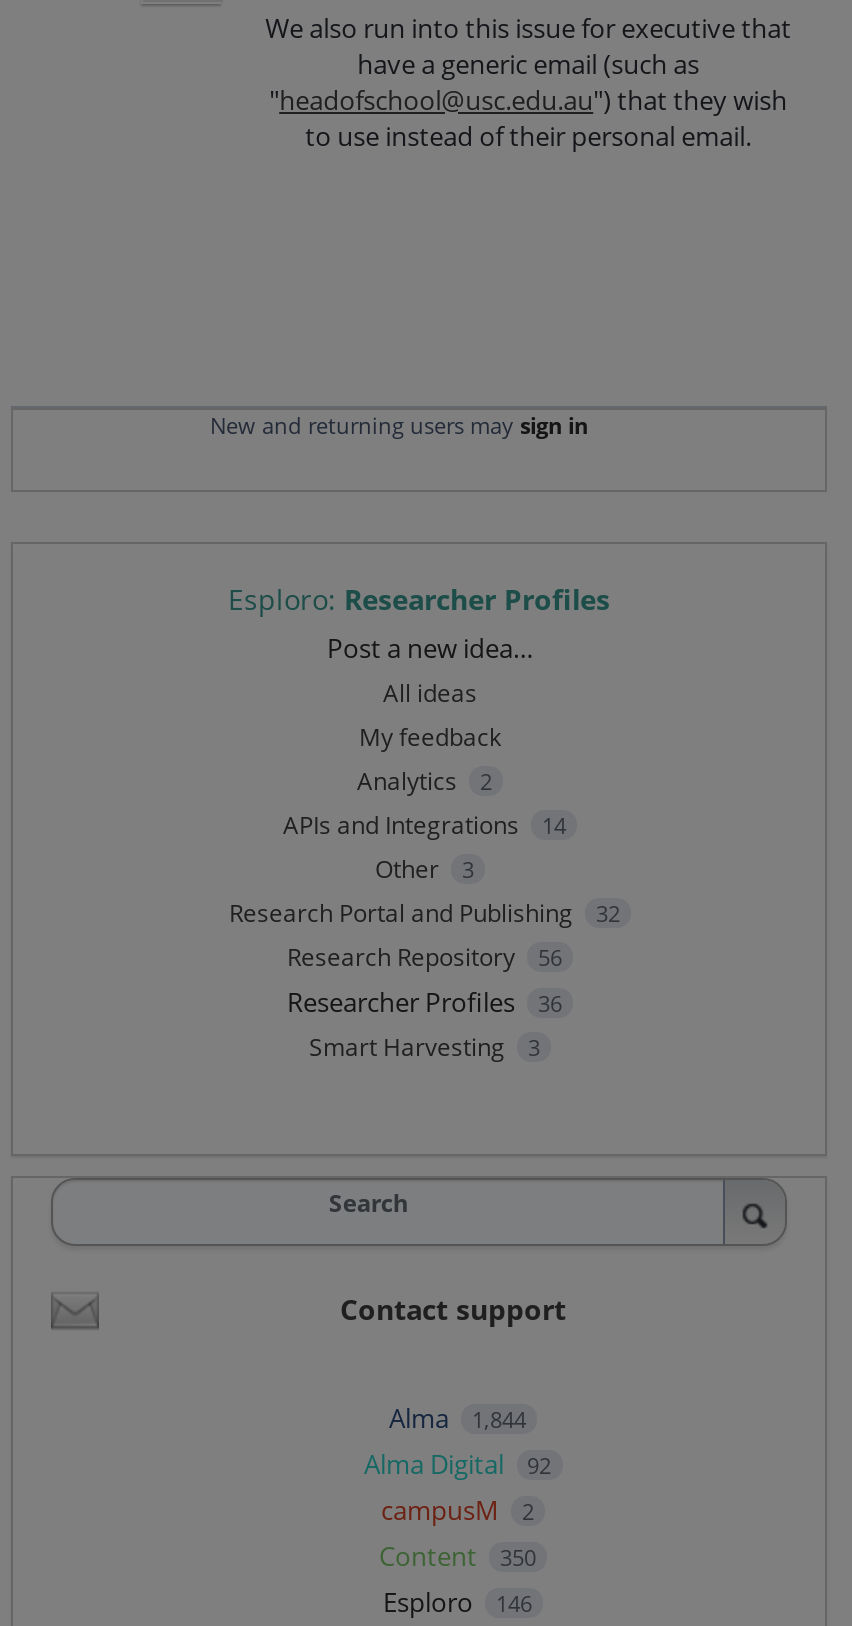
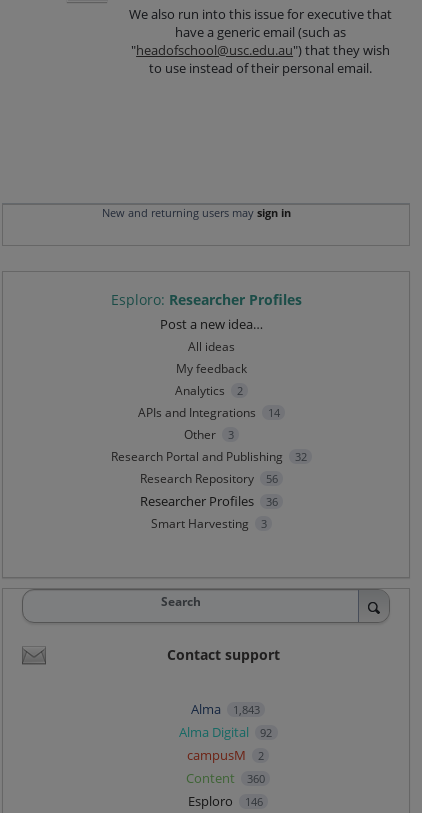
- Alma 1,844
+ Alma 1,843

- Content 350
+ Content 360
